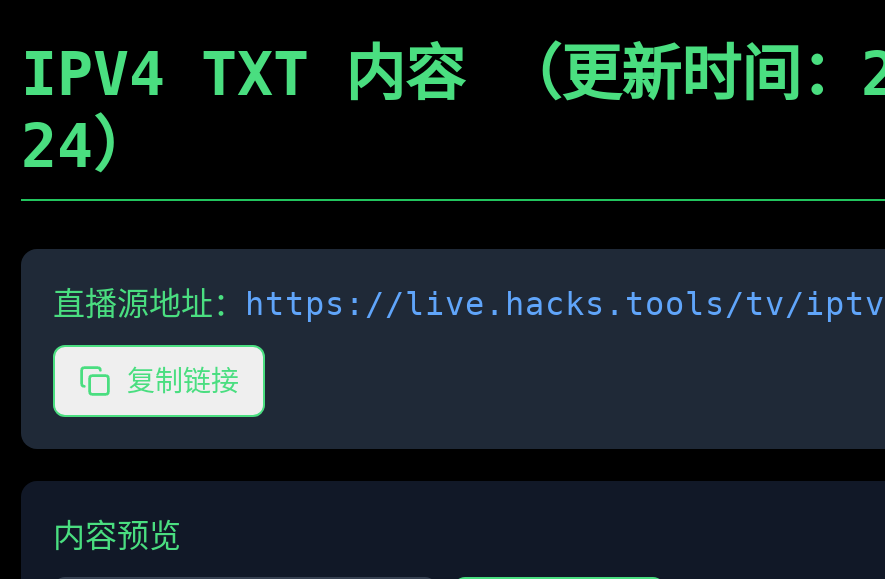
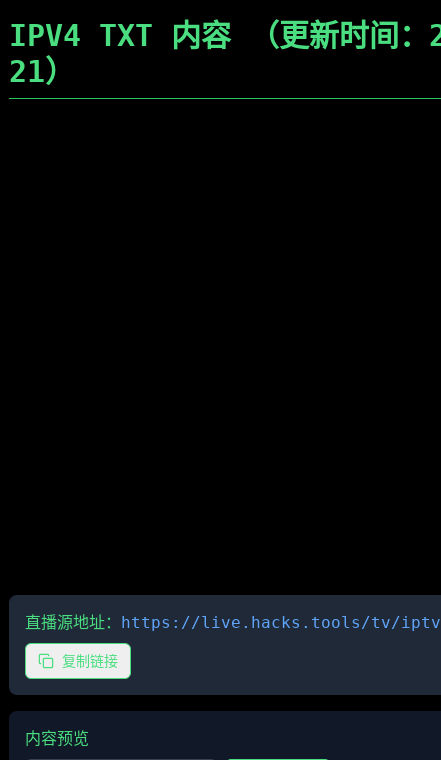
- 24）
+ 21）
